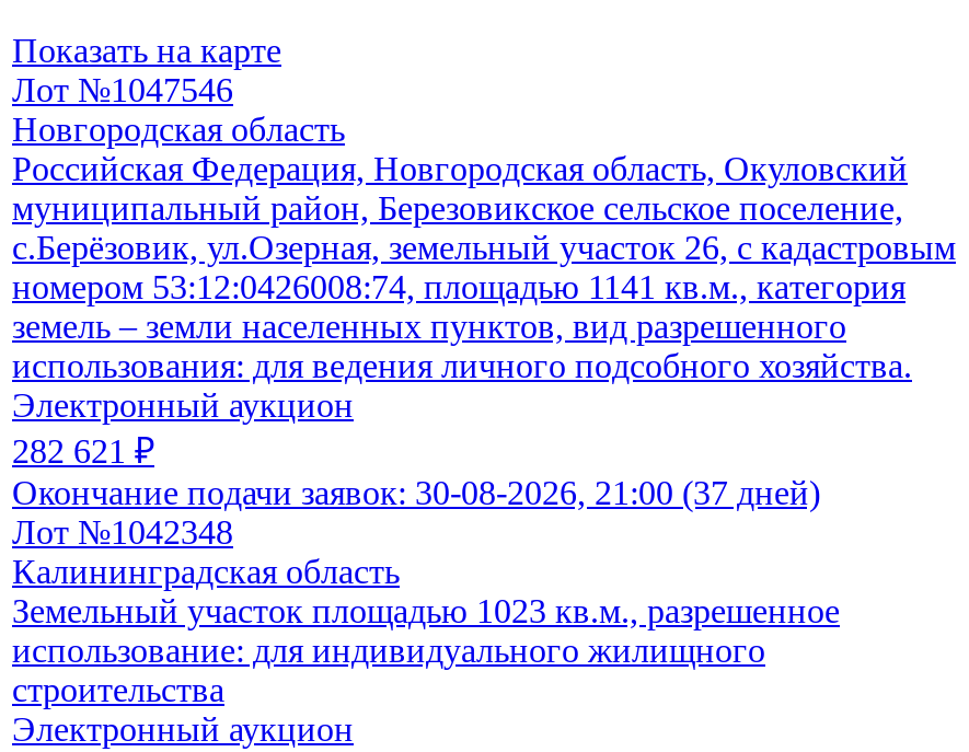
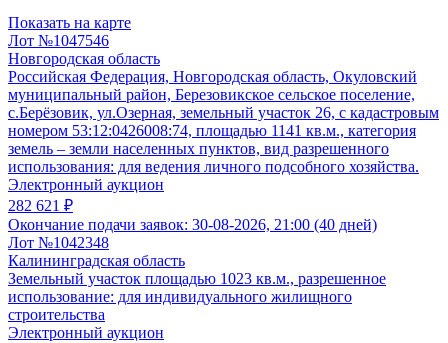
- Окончание подачи заявок: 30-08-2026, 21:00 (37 дней)
+ Окончание подачи заявок: 30-08-2026, 21:00 (40 дней)
